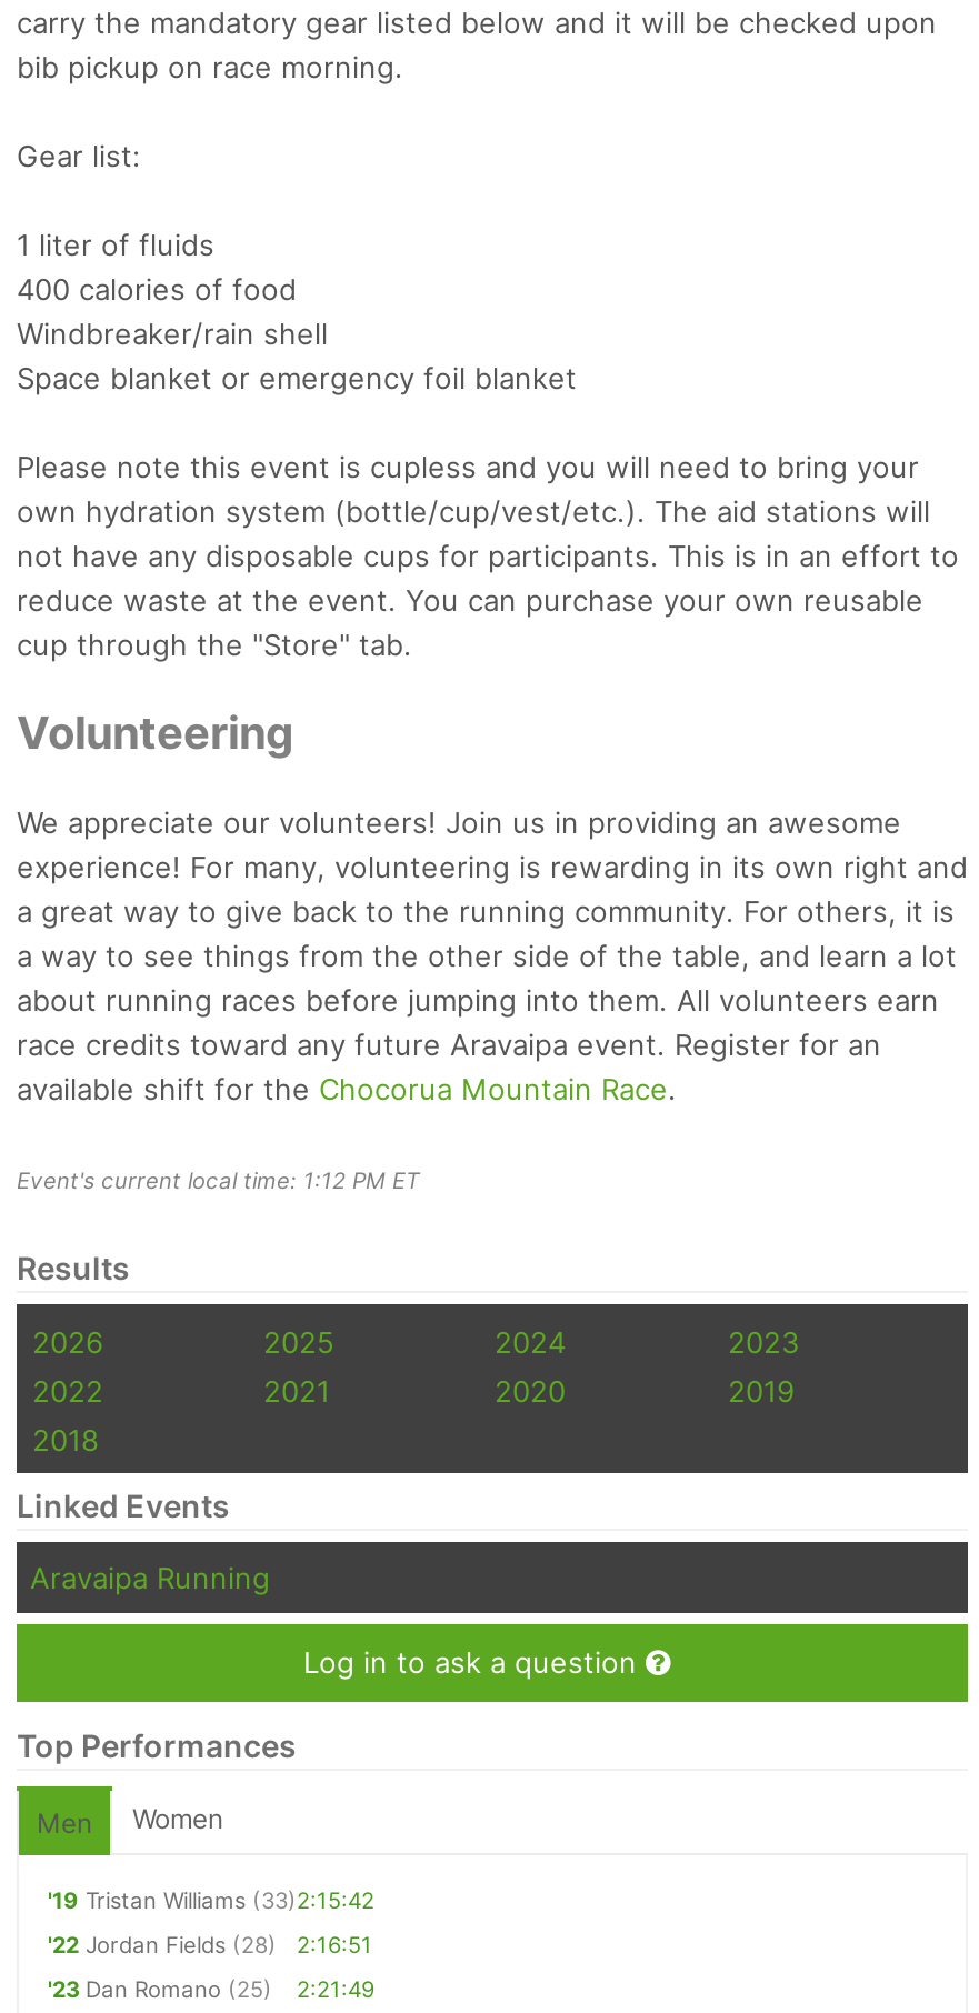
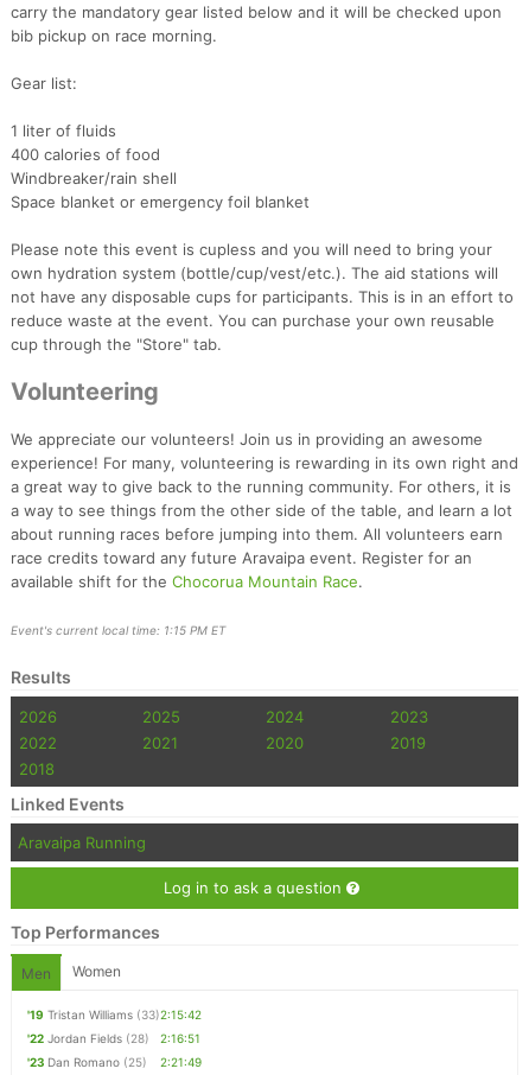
- Event's current local time: 1:12 PM ET
+ Event's current local time: 1:15 PM ET
